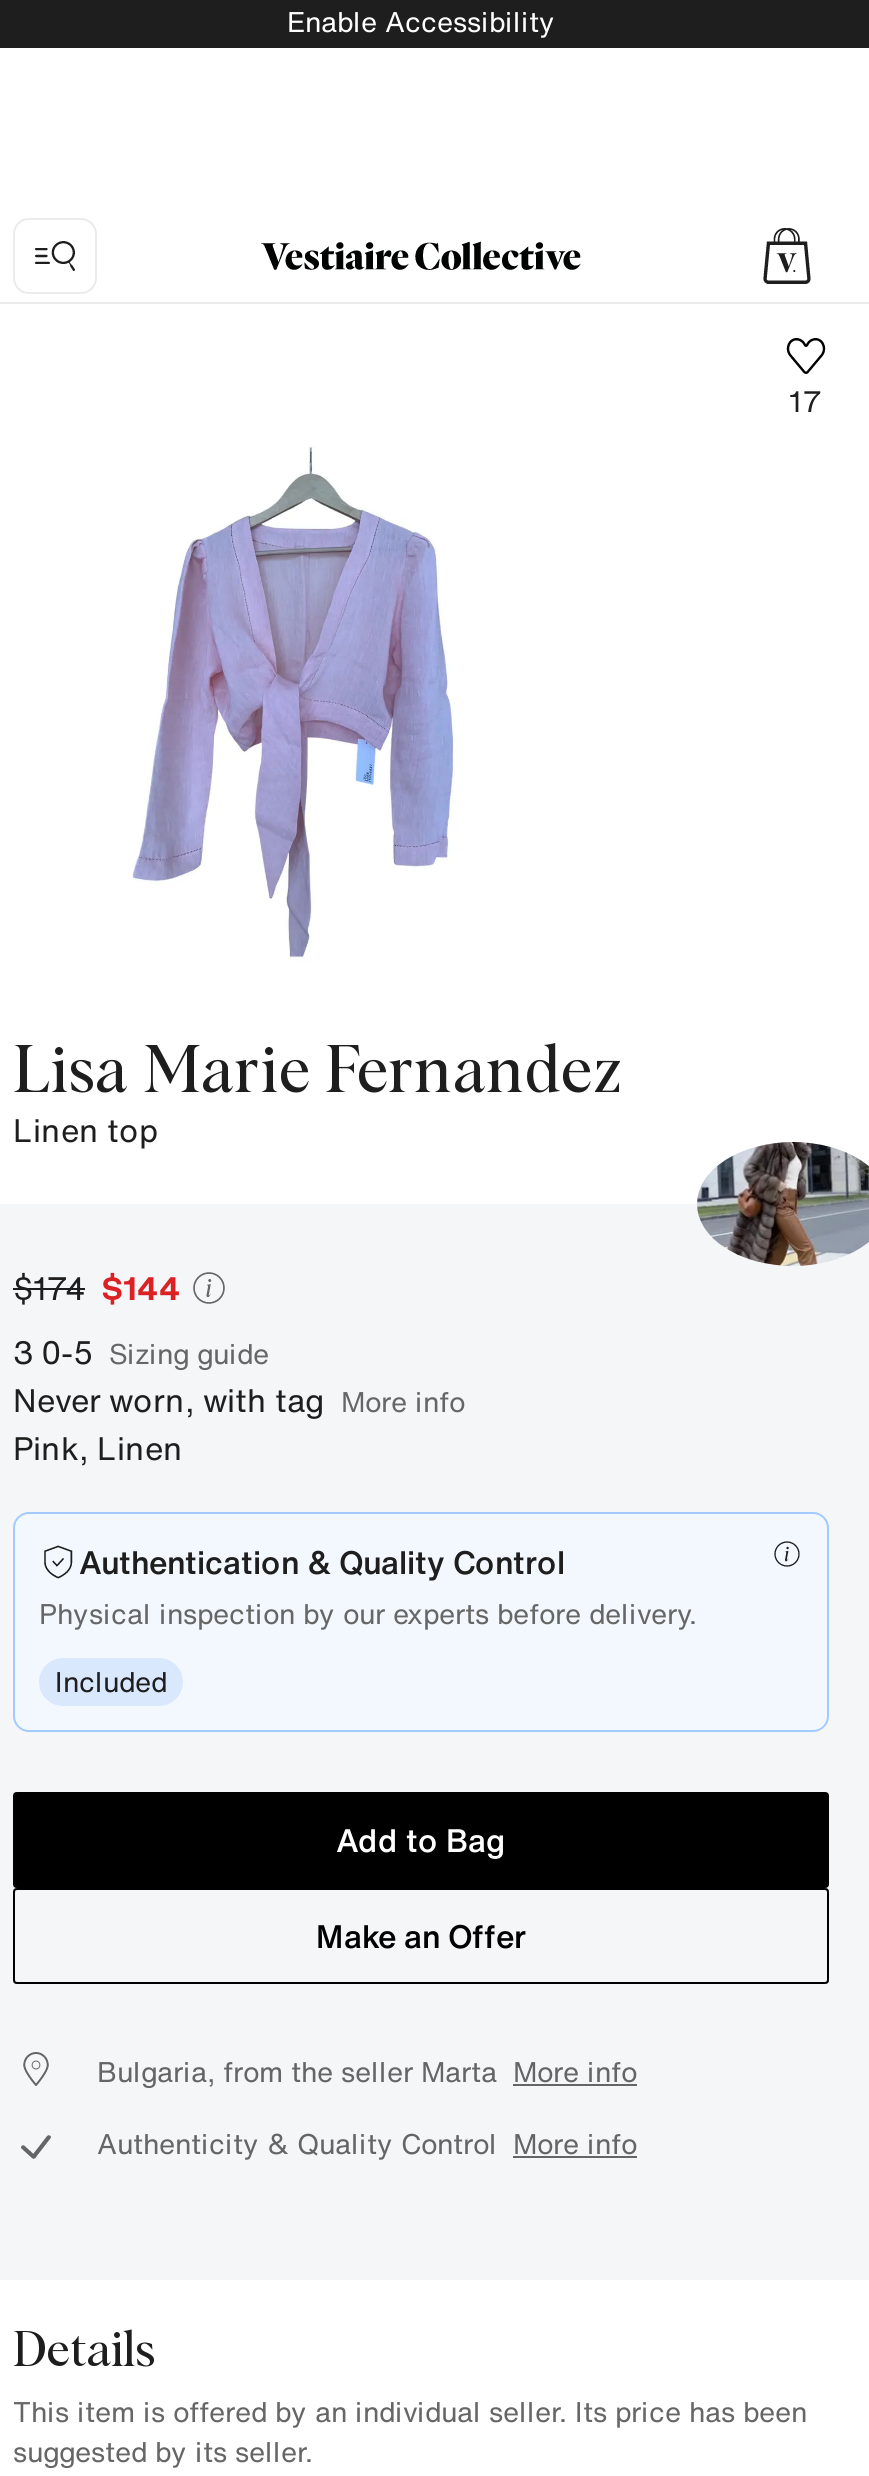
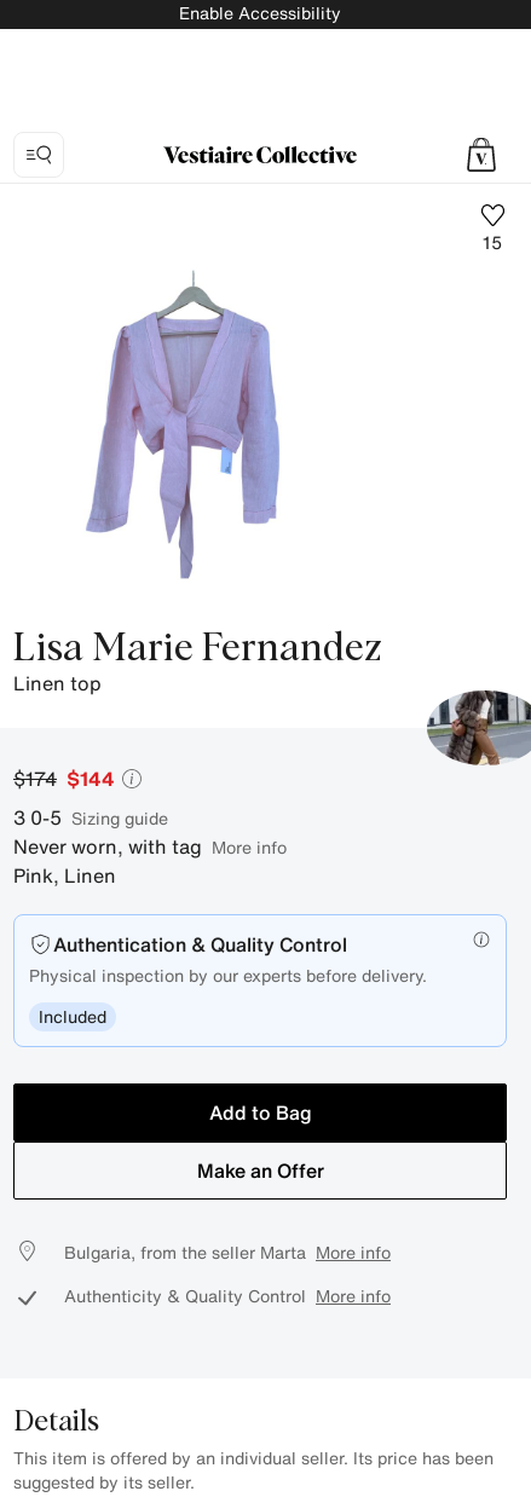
- 17
+ 15
